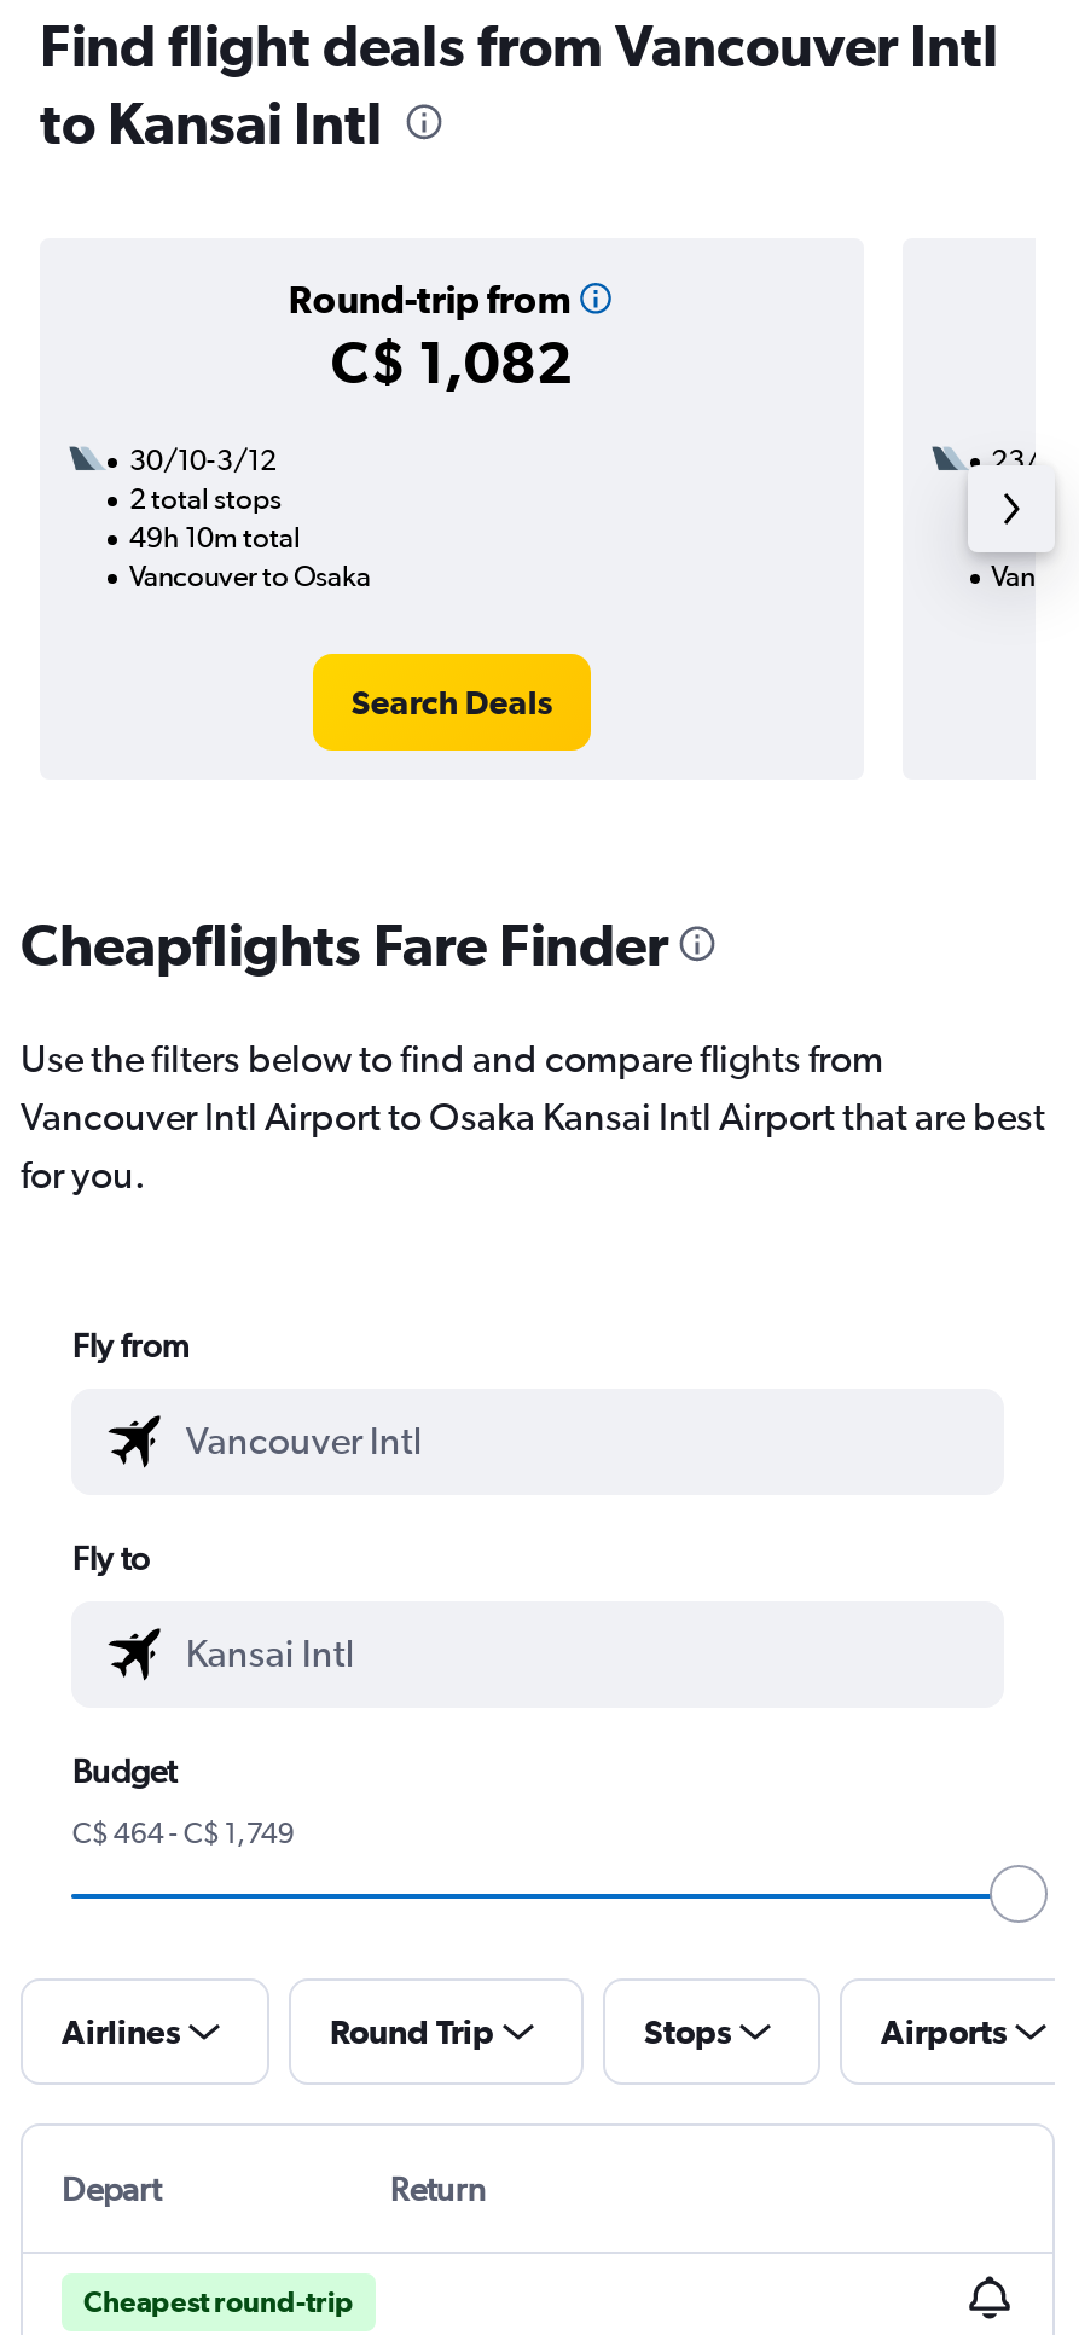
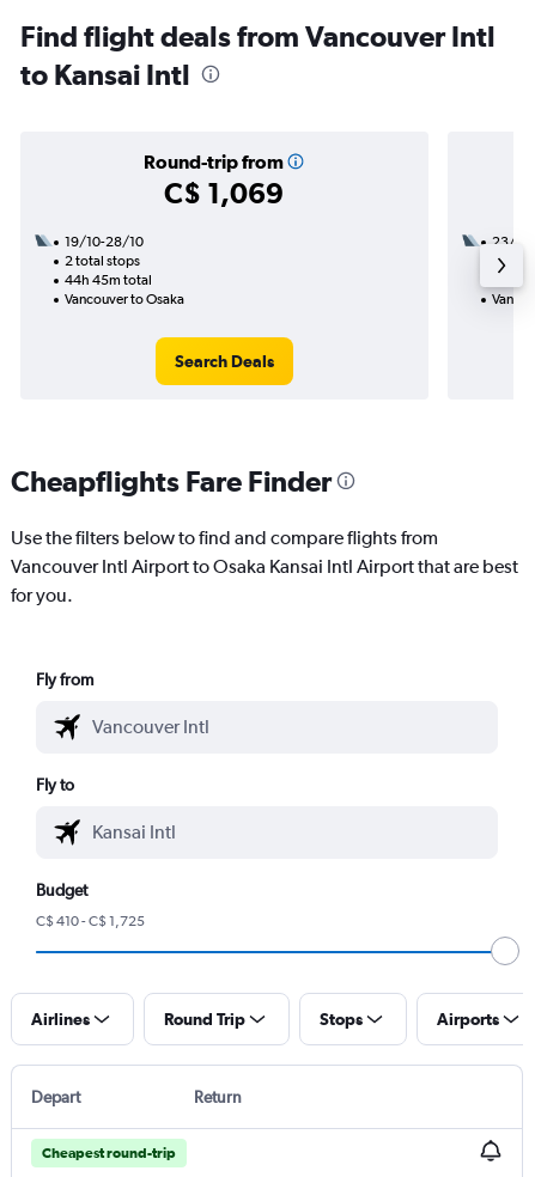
- C$ 1,082
+ C$ 1,069

- 30/10-3/12
+ 19/10-28/10

- 49h 10m total
+ 44h 45m total

- C$ 464 - C$ 1,749
+ C$ 410 - C$ 1,725
